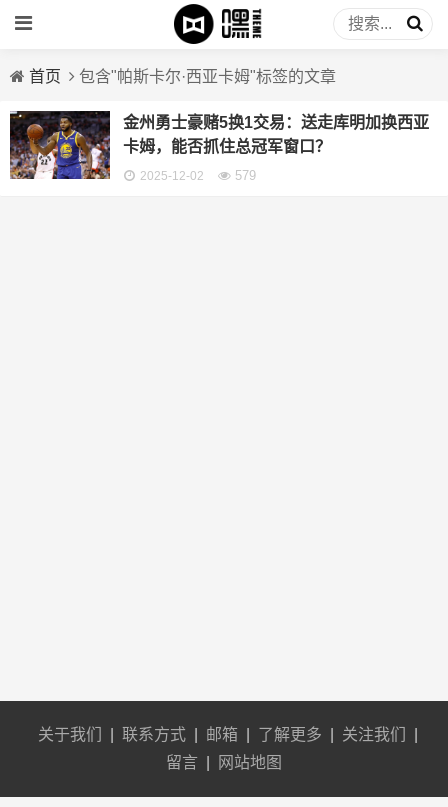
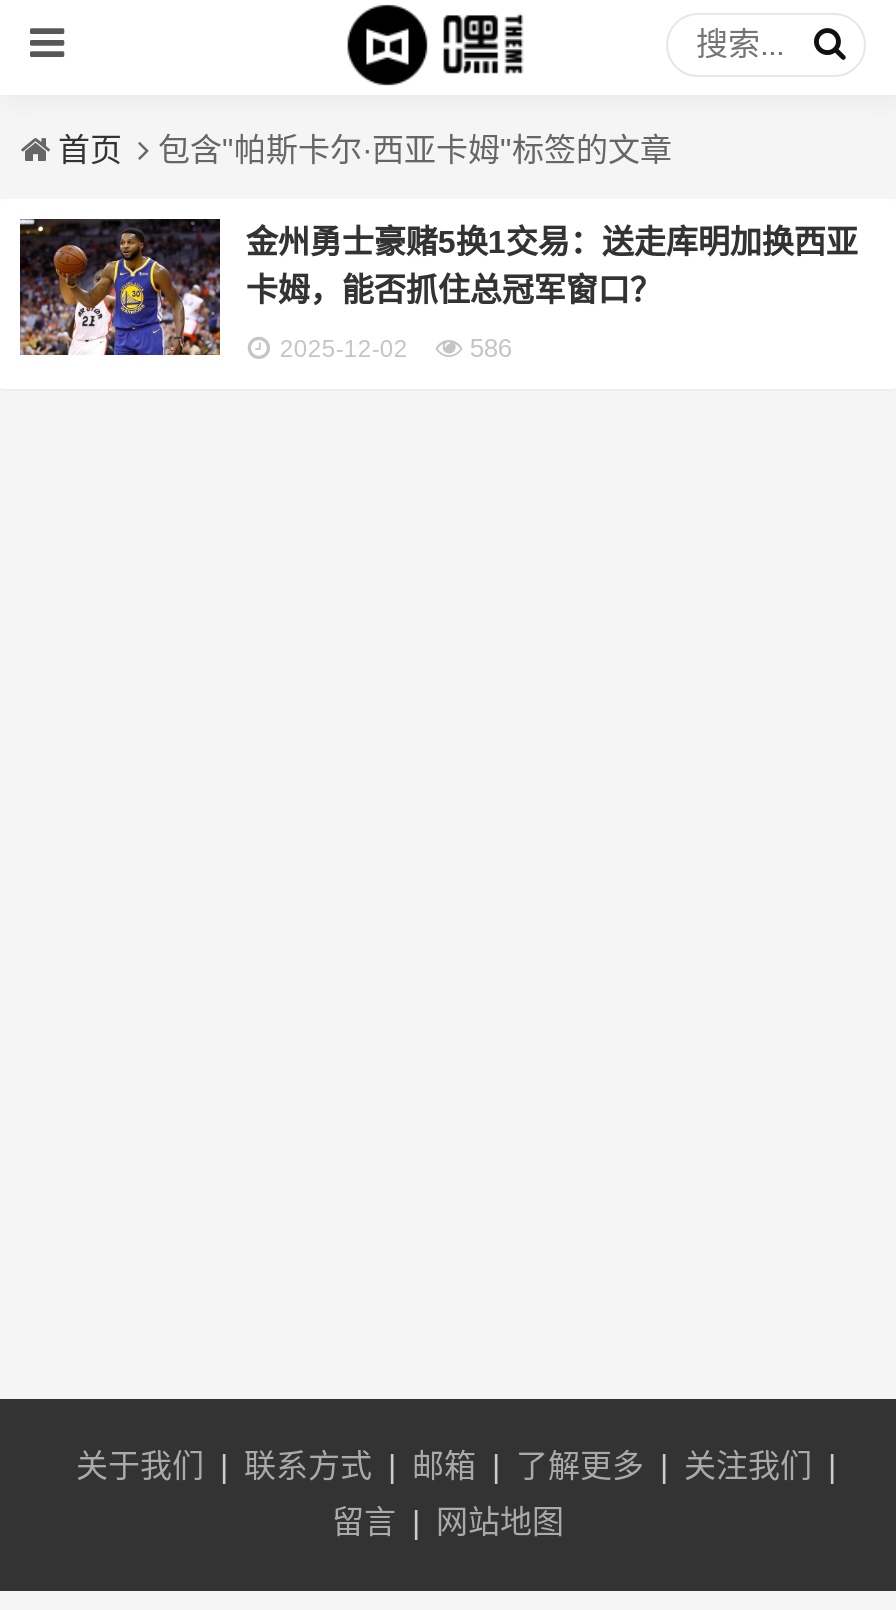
- 579
+ 586
